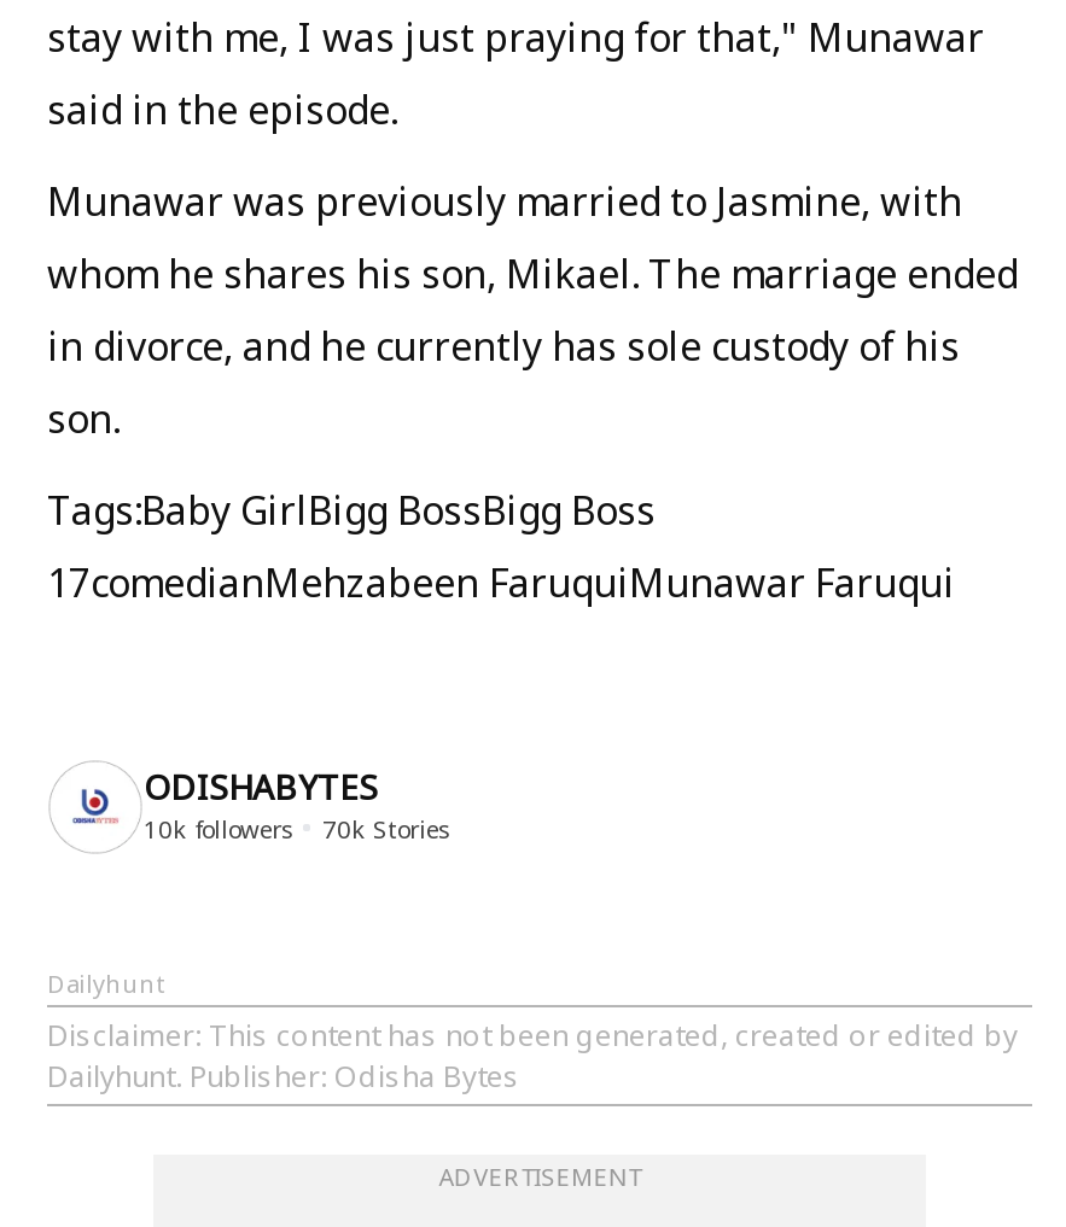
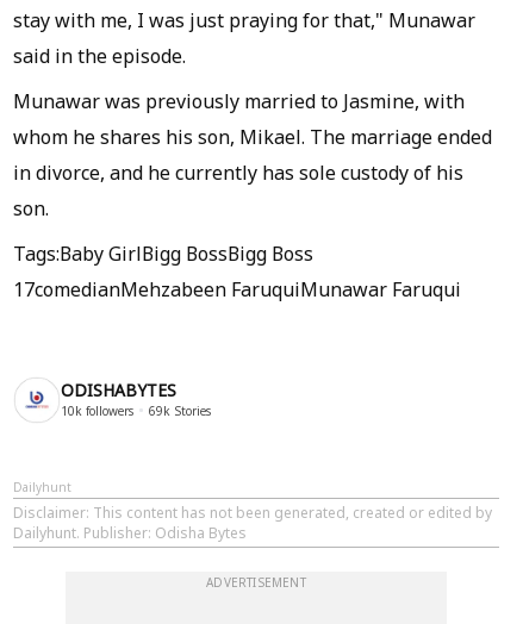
- 10k followers 70k Stories
+ 10k followers 69k Stories
